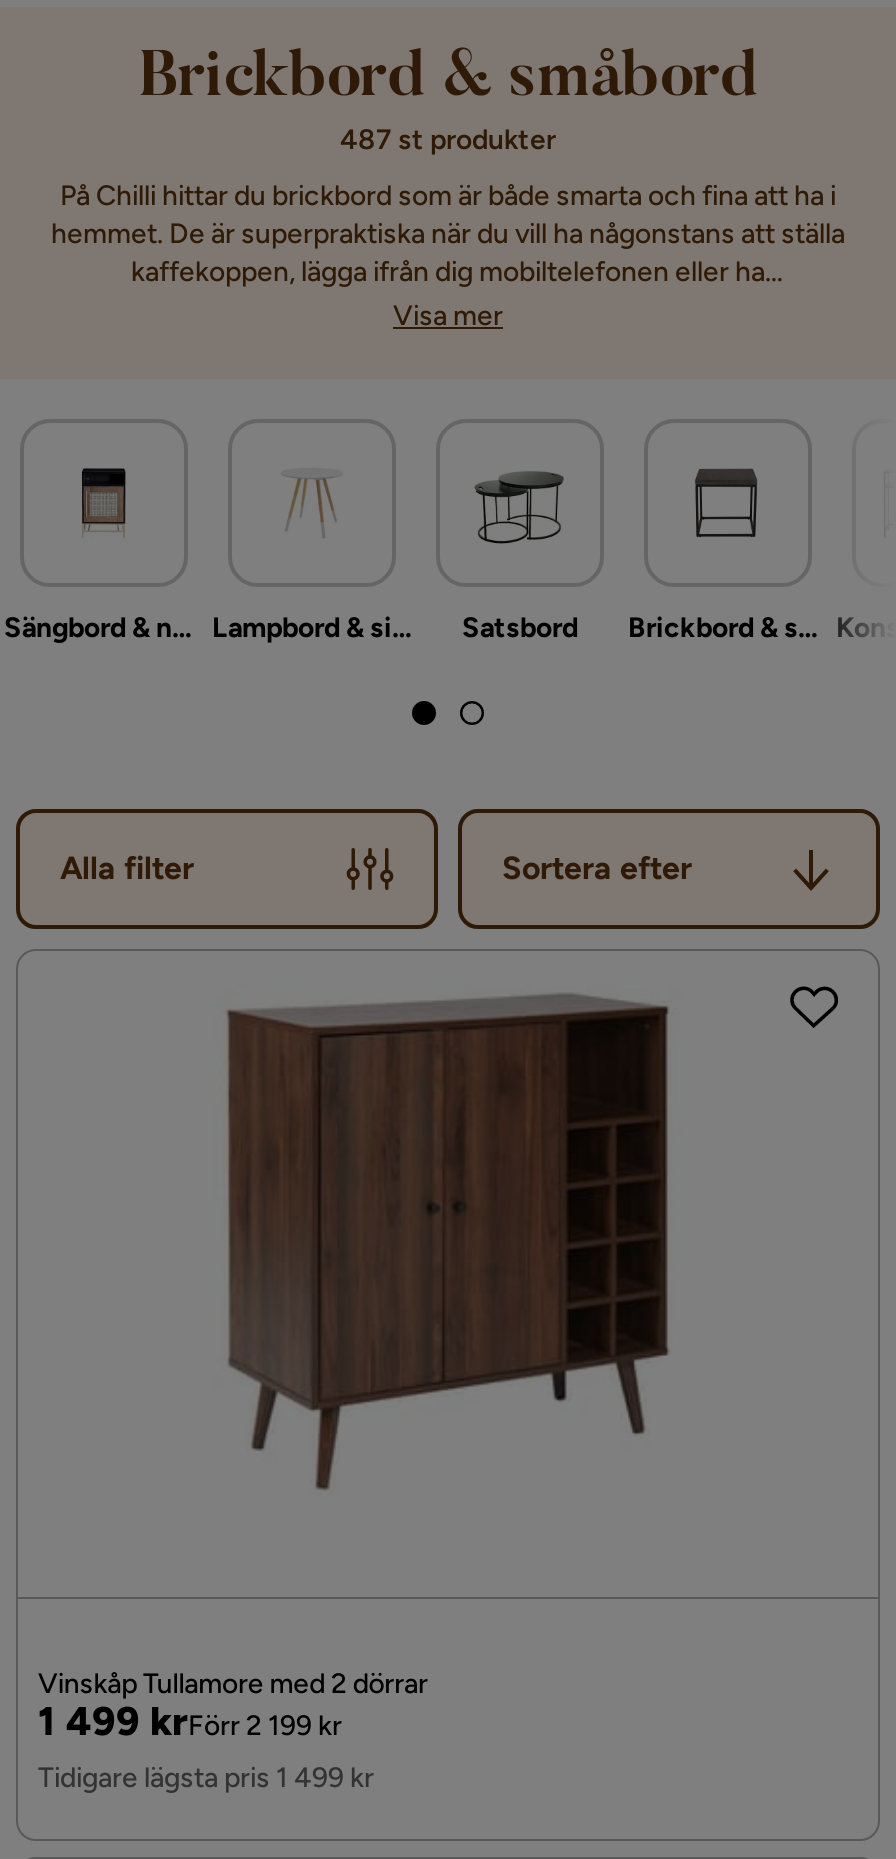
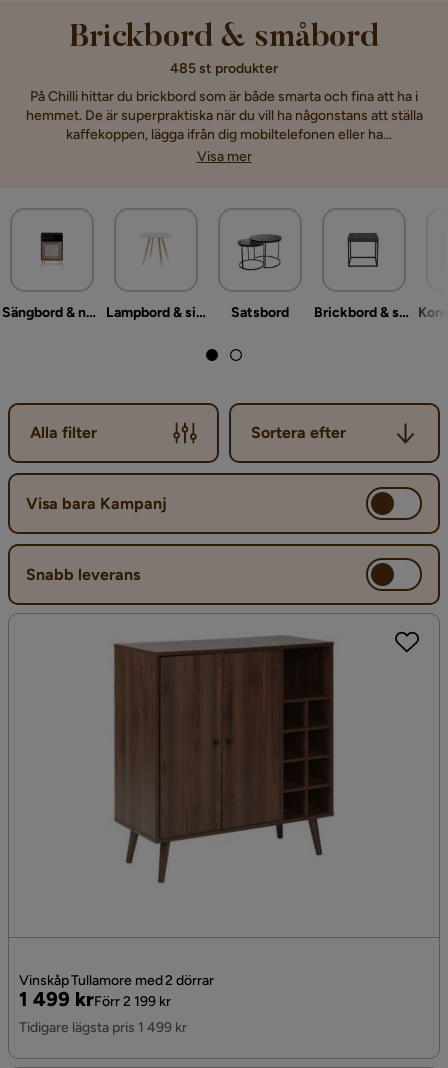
- 487 st produkter
+ 485 st produkter

+ Visa bara Kampanj

+ Snabb leverans
